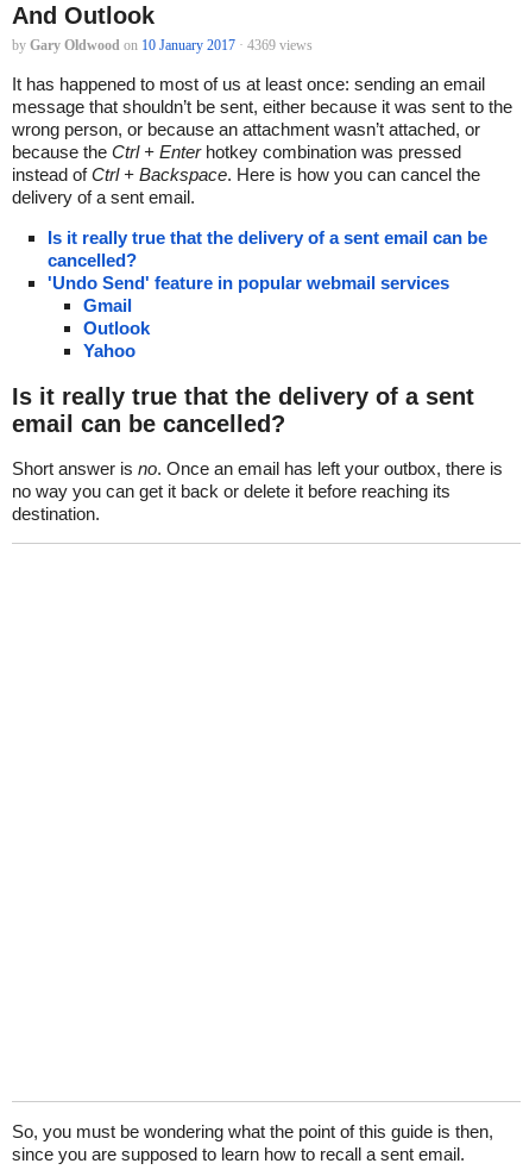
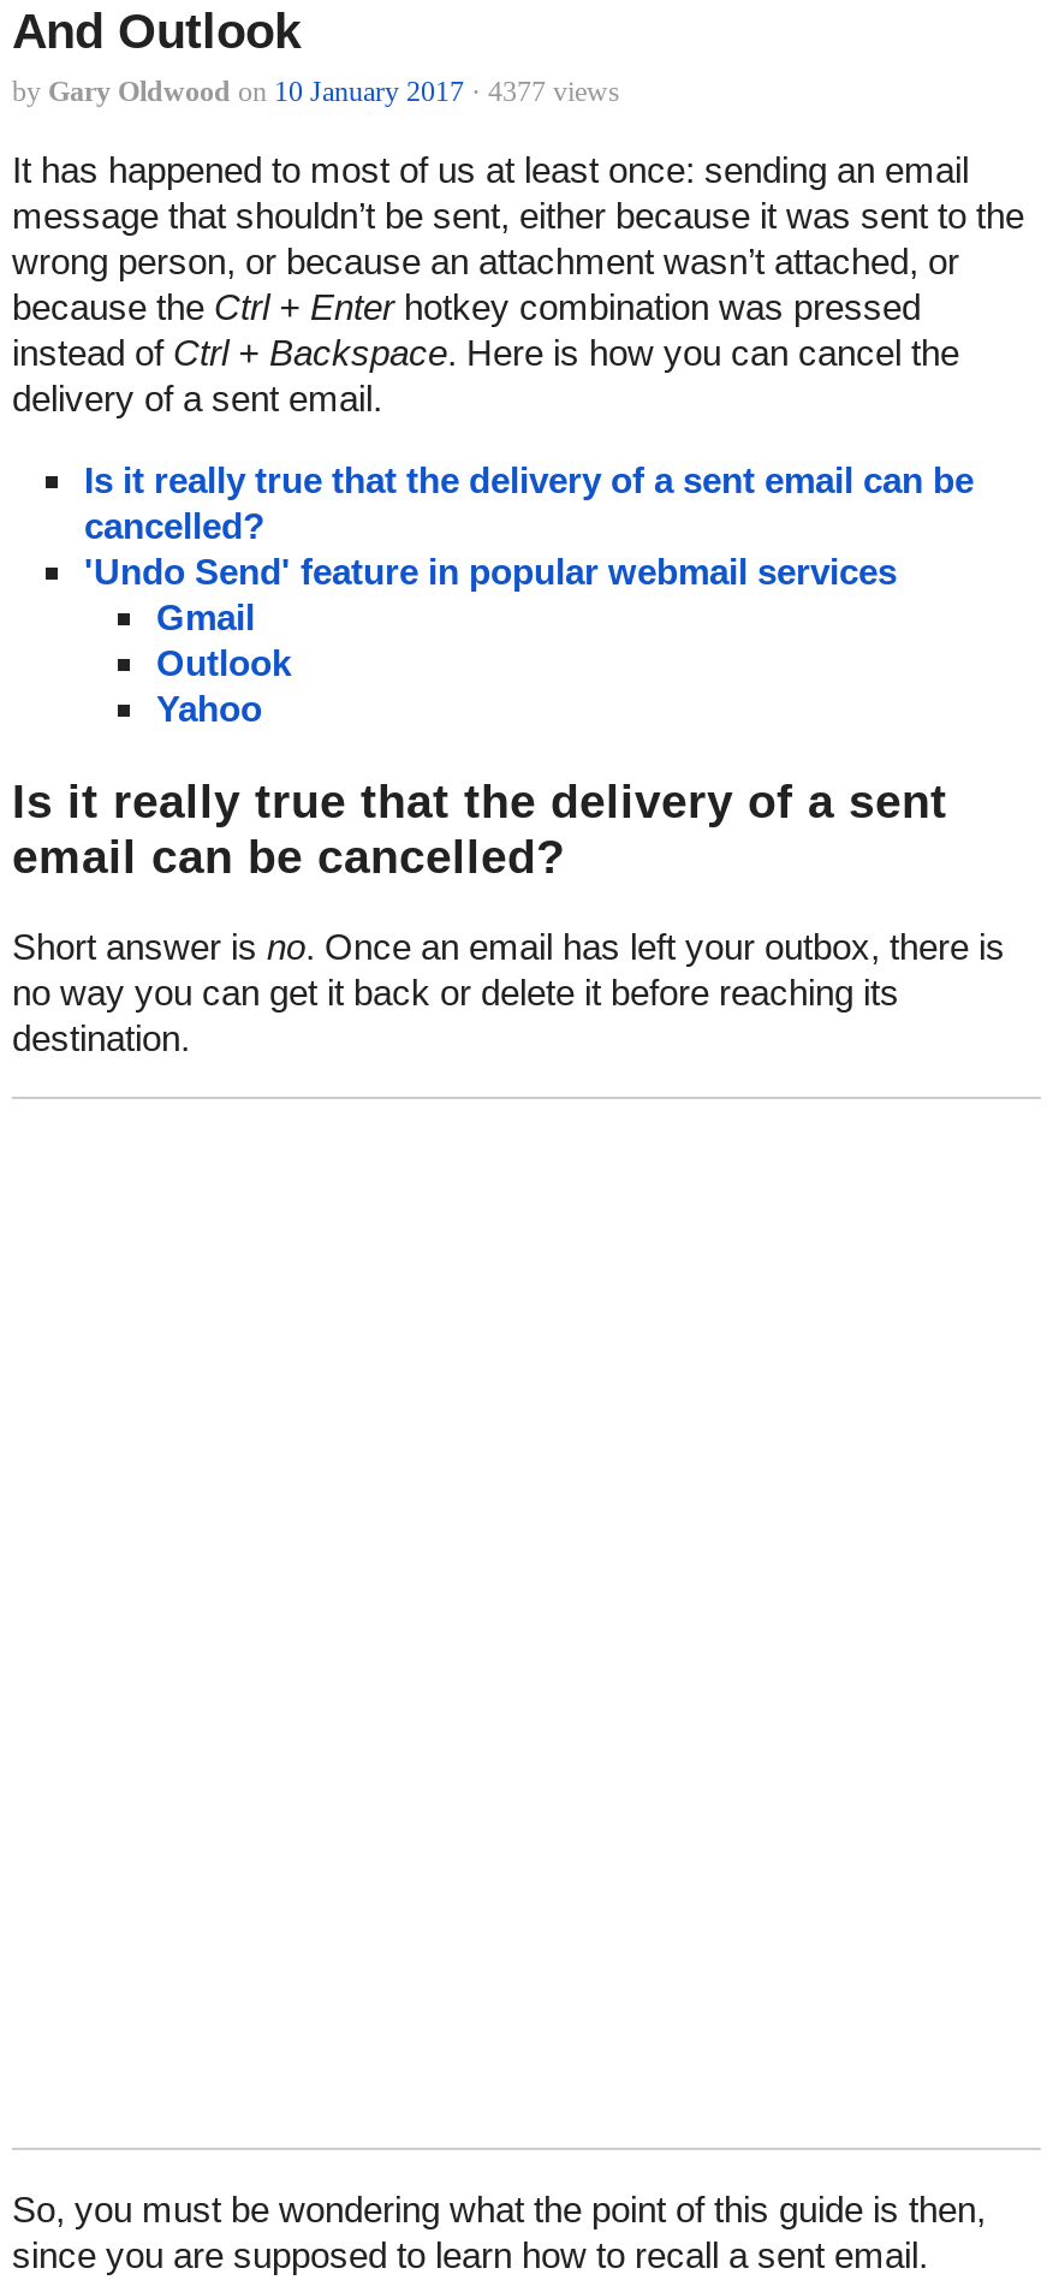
- by Gary Oldwood on 10 January 2017 · 4369 views
+ by Gary Oldwood on 10 January 2017 · 4377 views
